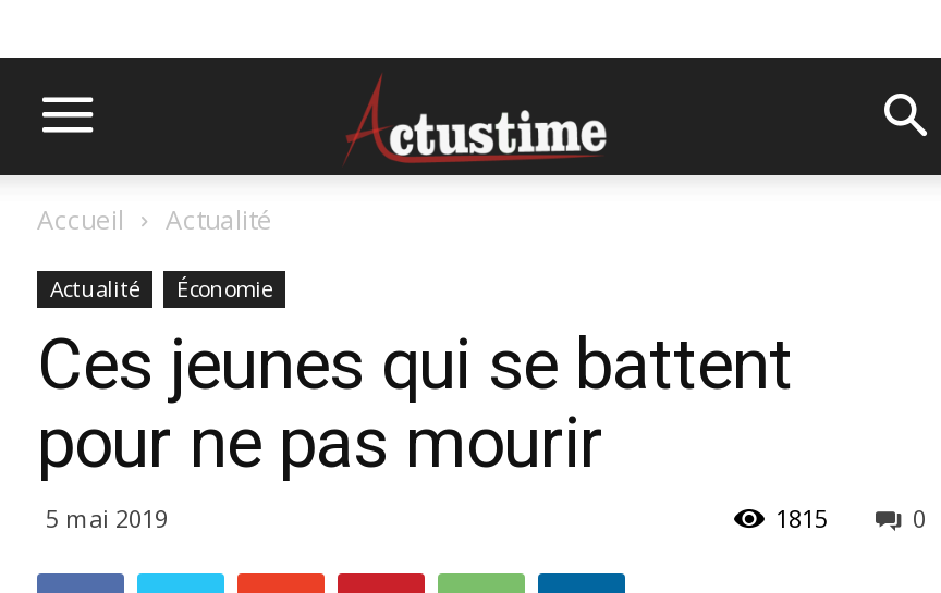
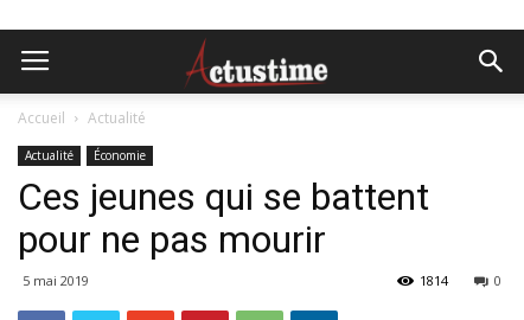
- 1815
+ 1814
